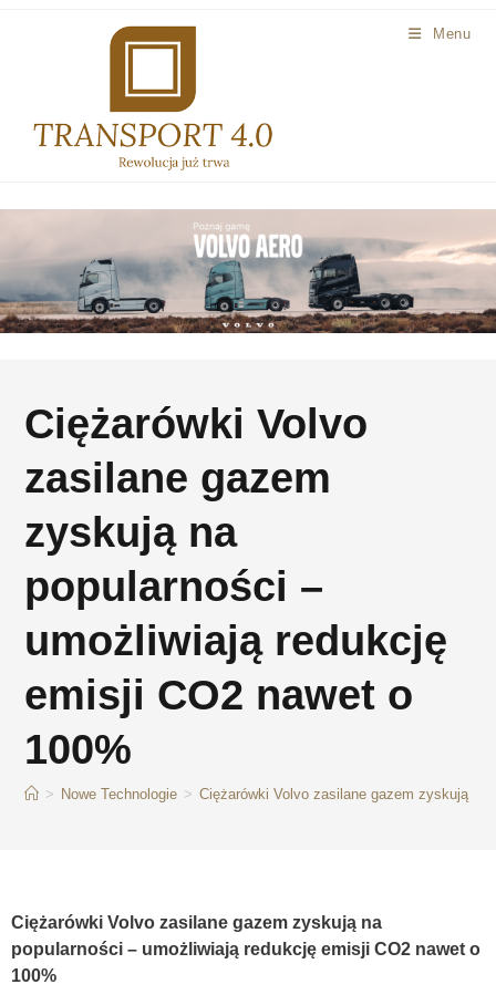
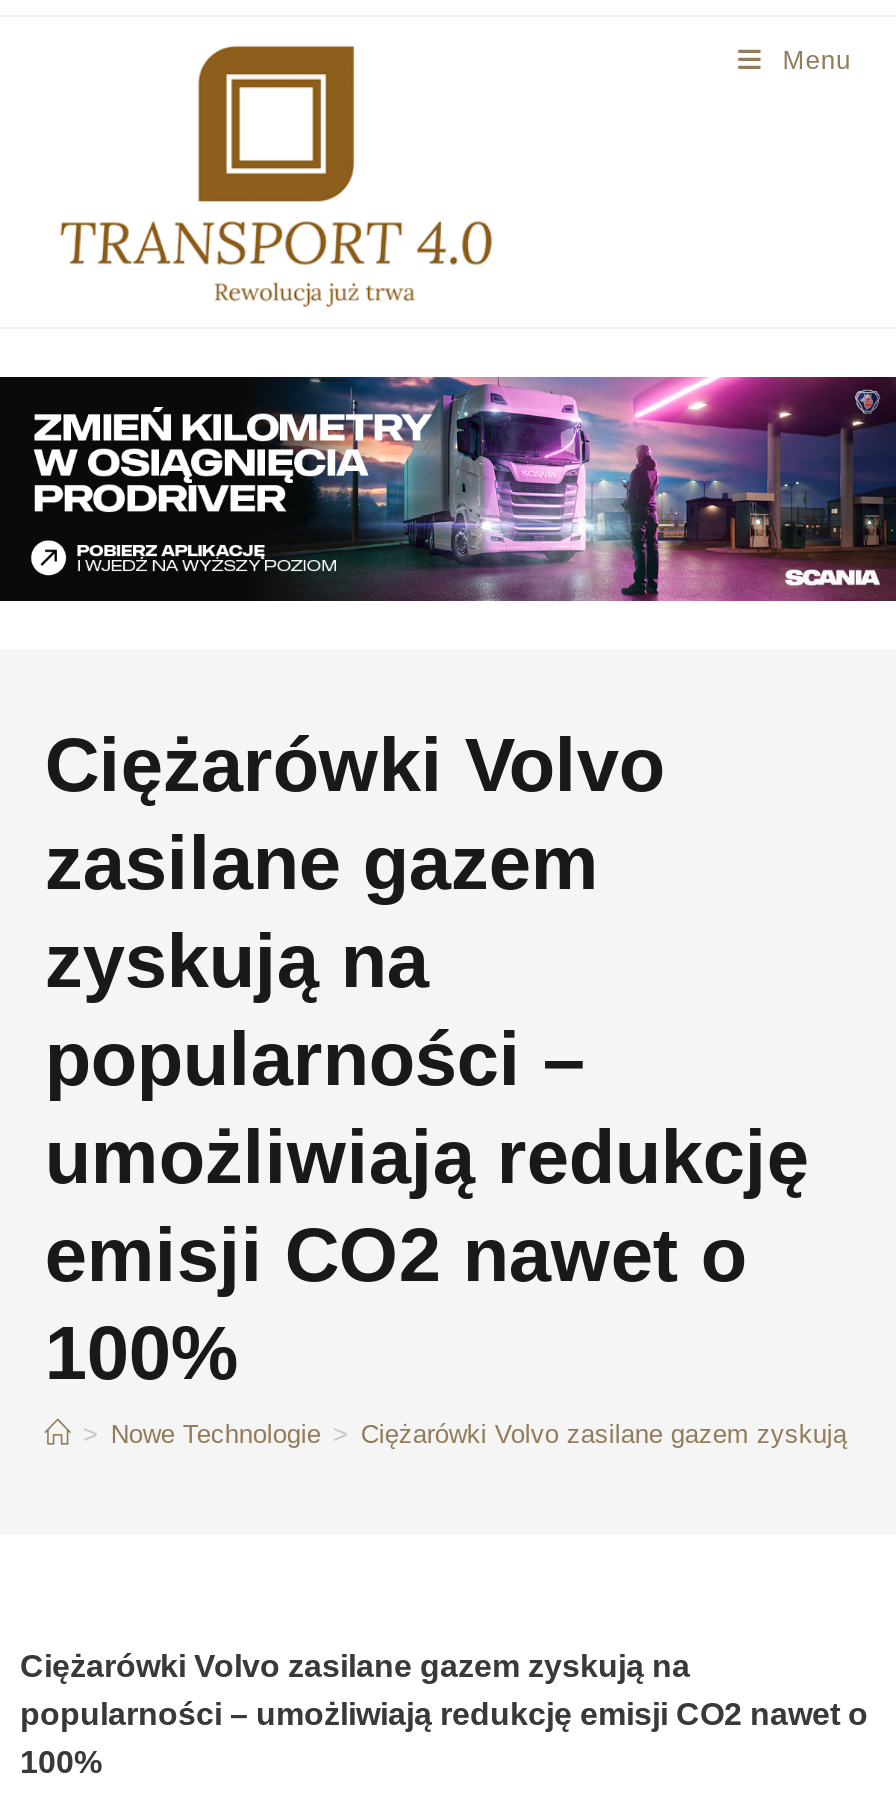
- [image]
+ [image]
